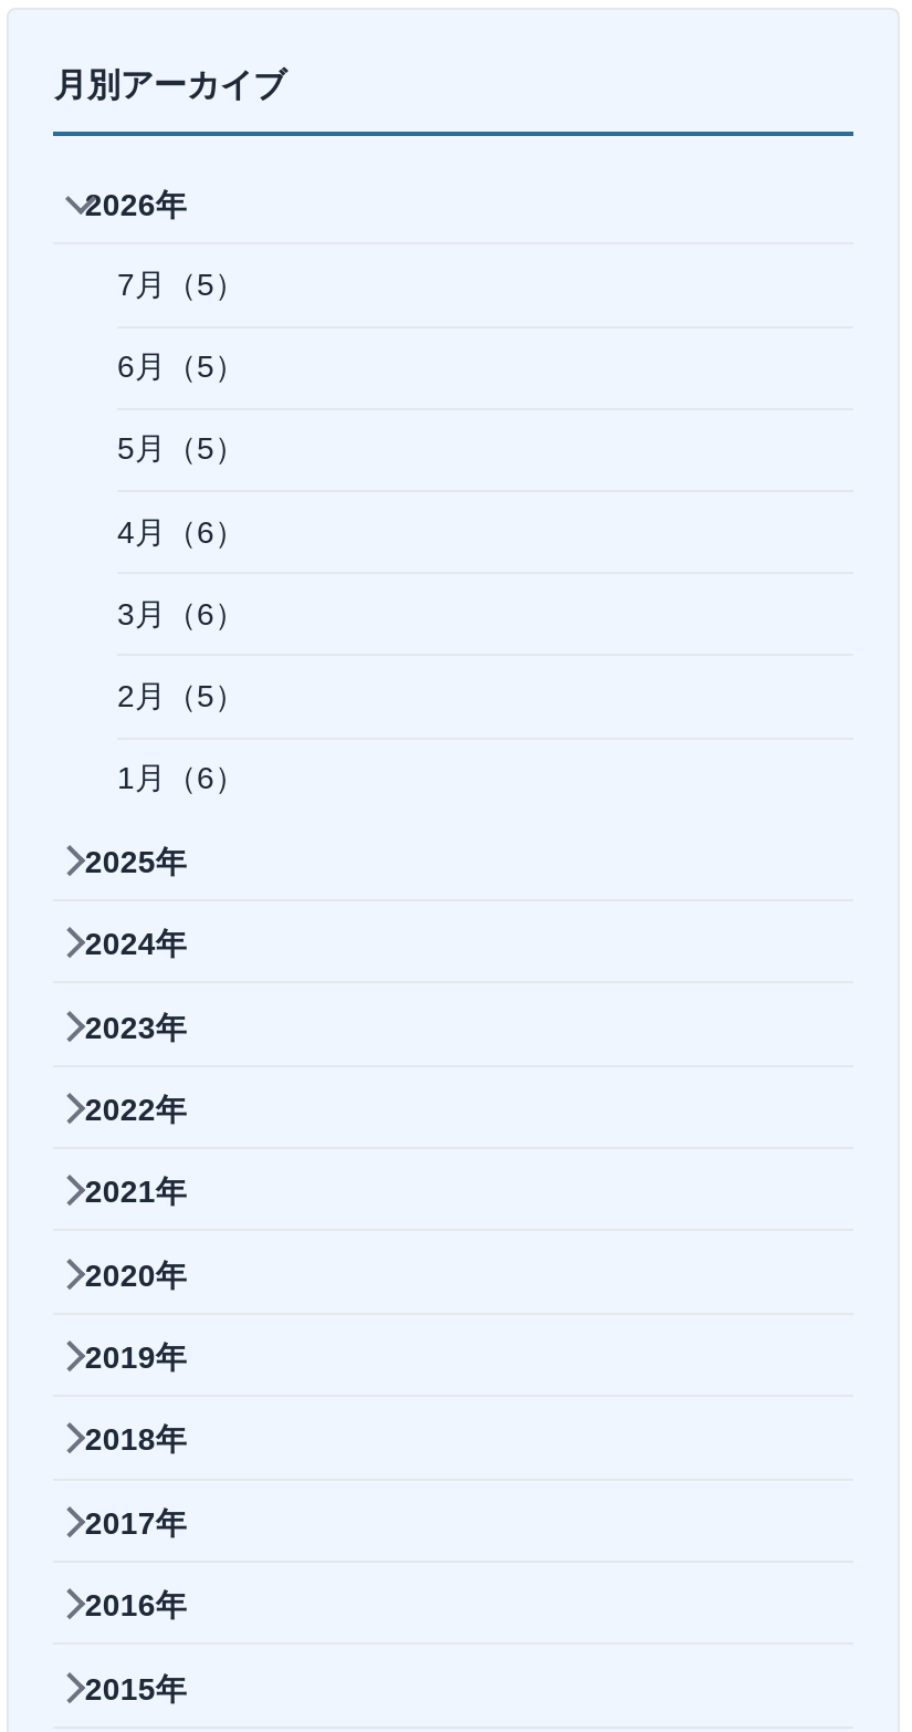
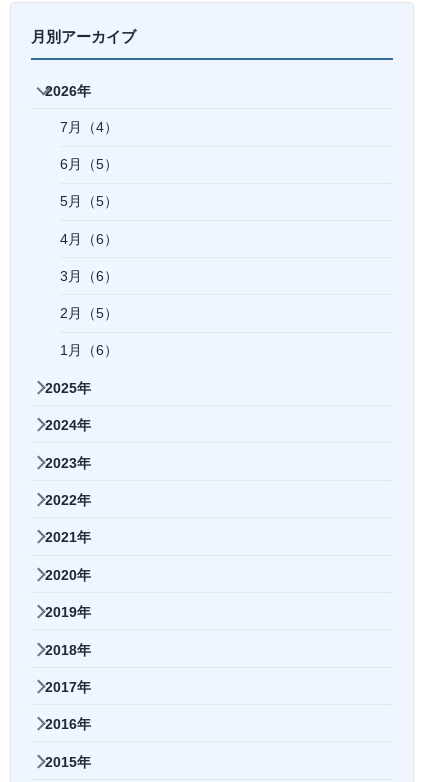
- 7月（5）
+ 7月（4）
